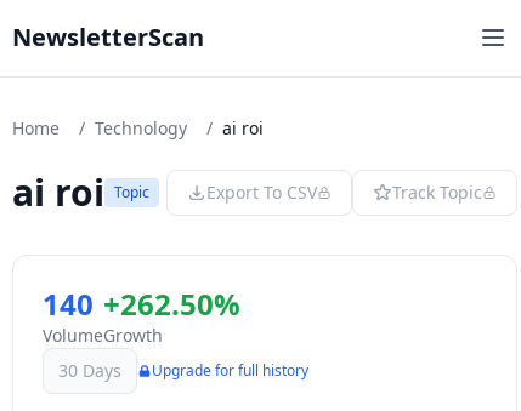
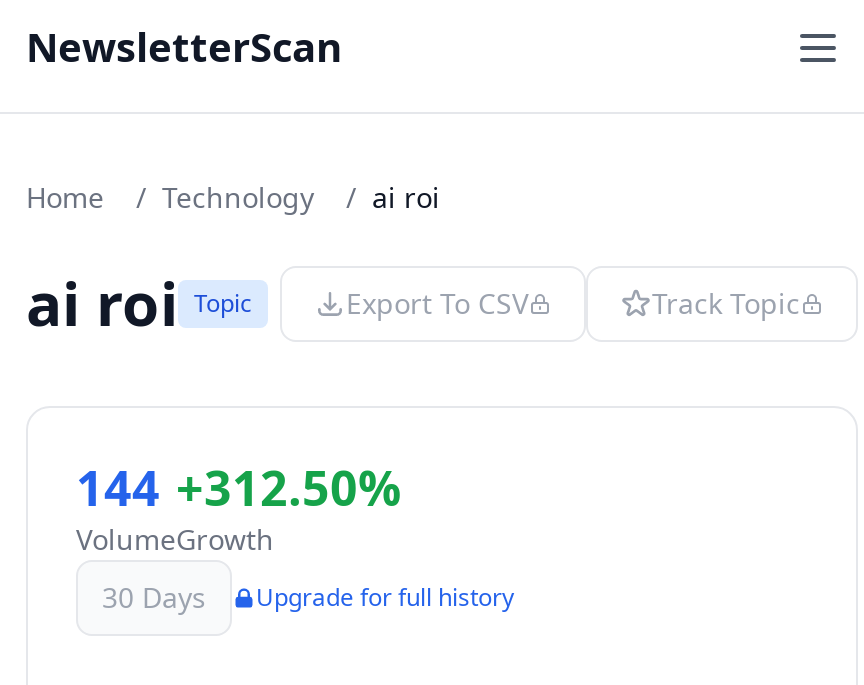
- 140
+ 144

- +262.50%
+ +312.50%
